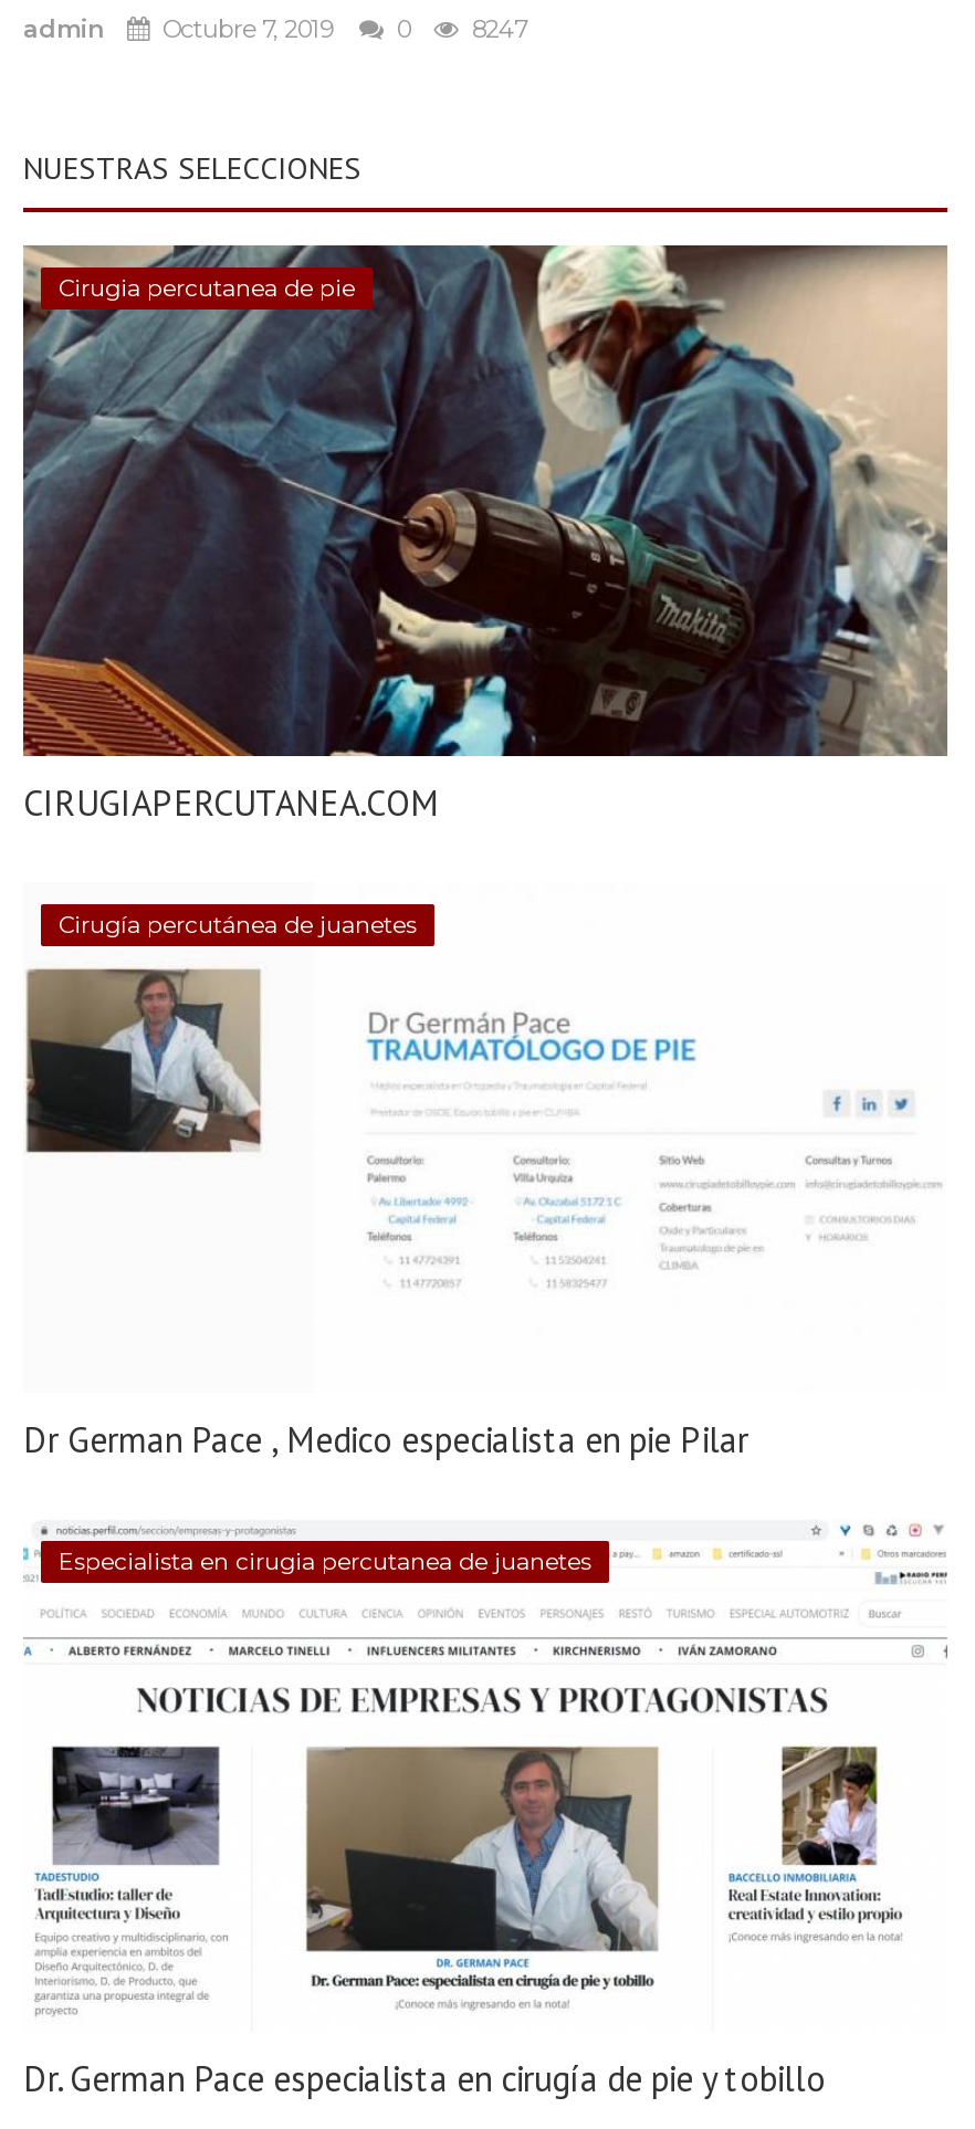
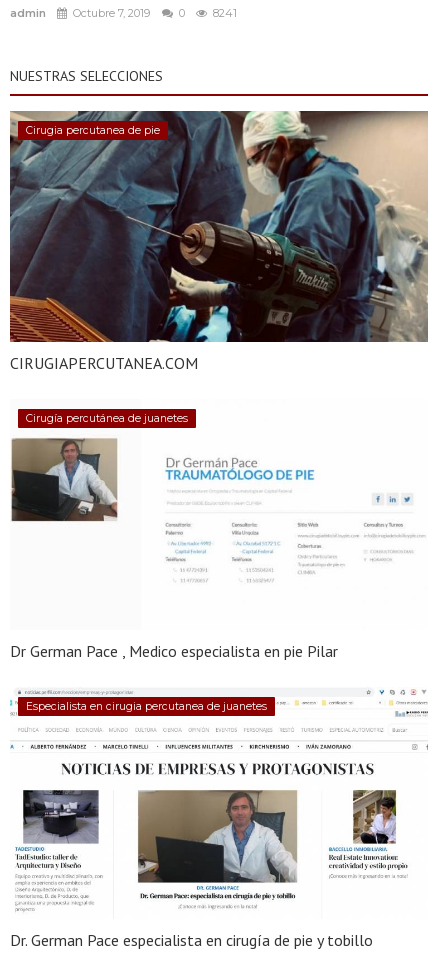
- admin Octubre 7, 2019 0 8247
+ admin Octubre 7, 2019 0 8241
